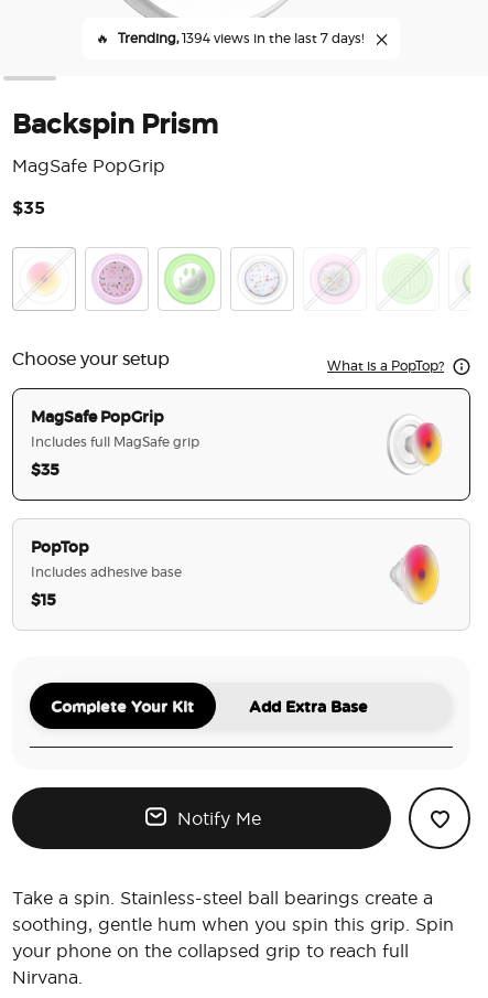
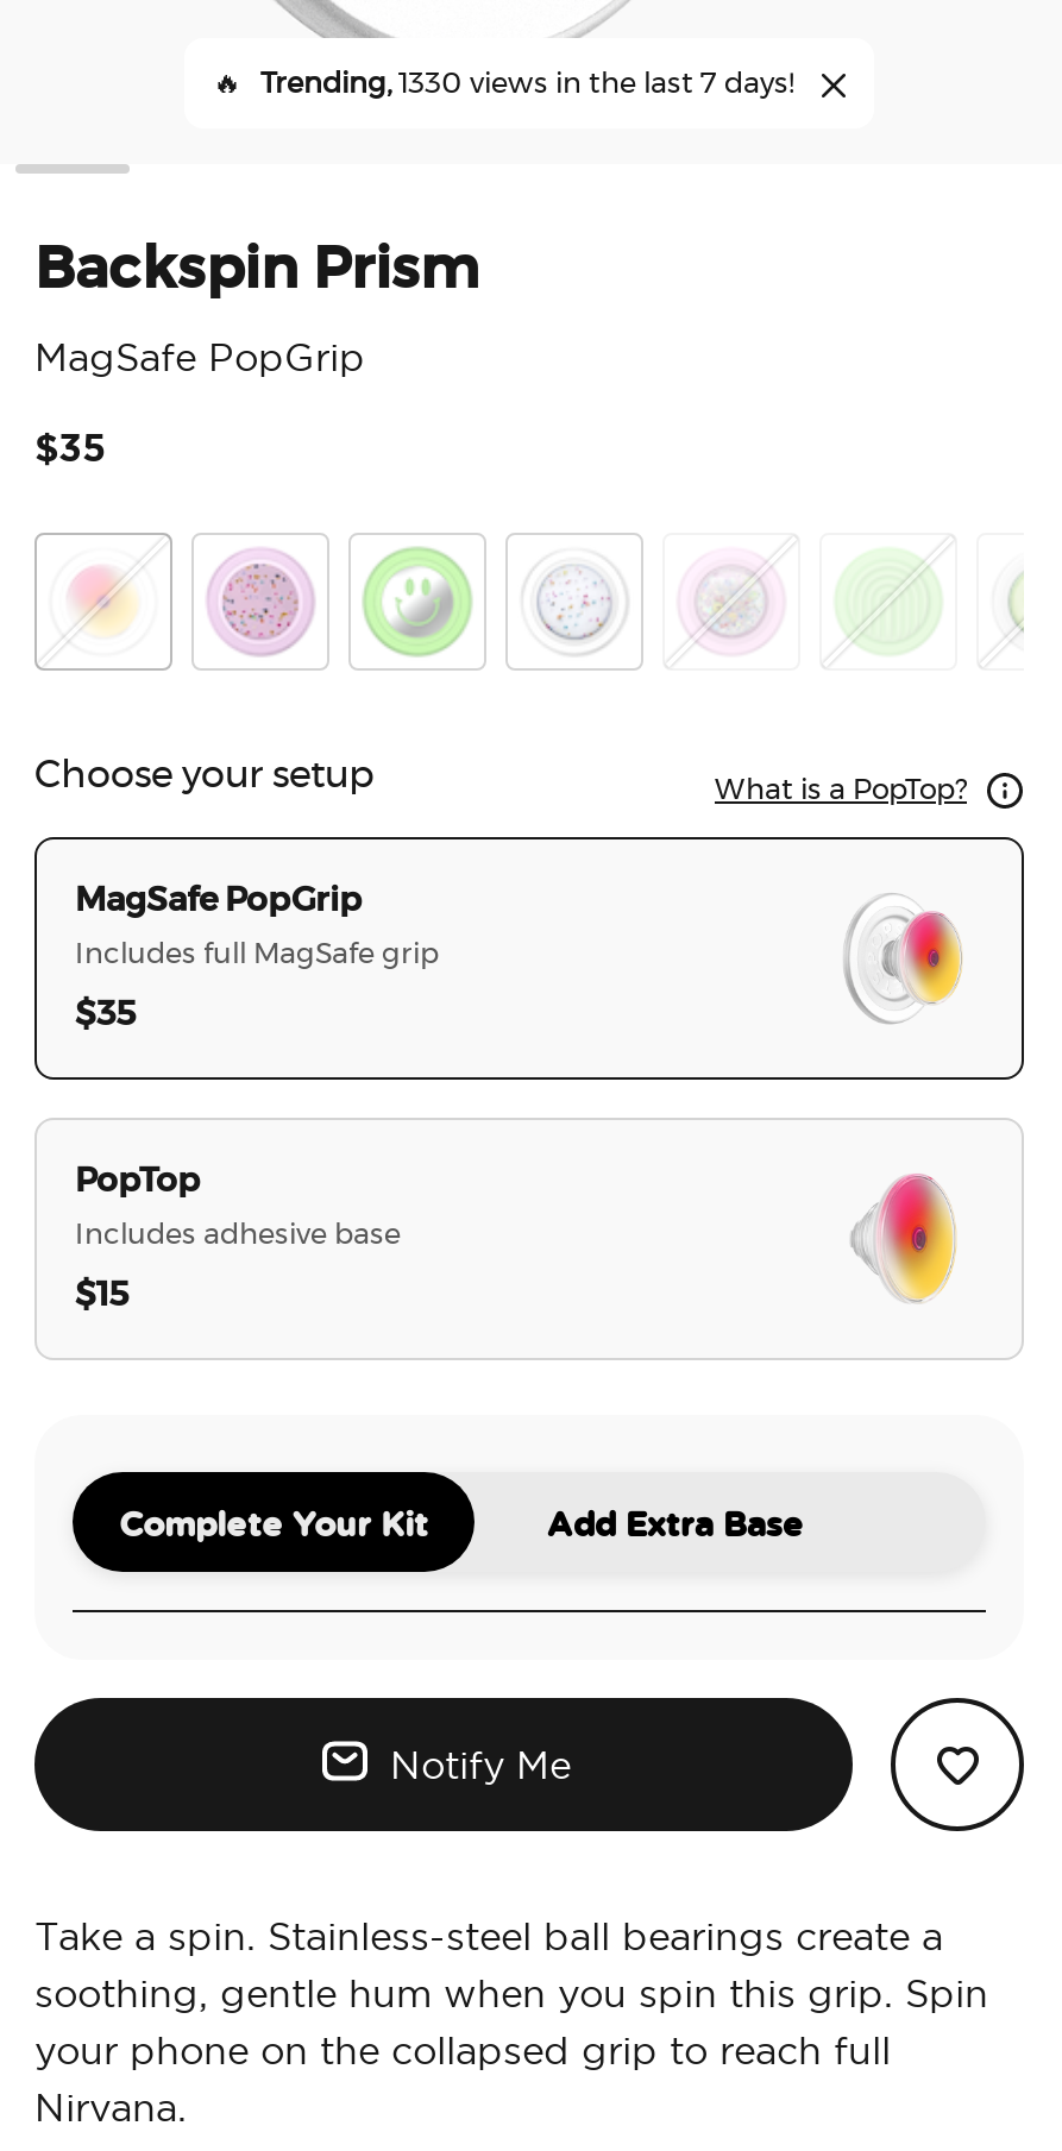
- Trending, 1394 views in the last 7 days!
+ Trending, 1330 views in the last 7 days!
